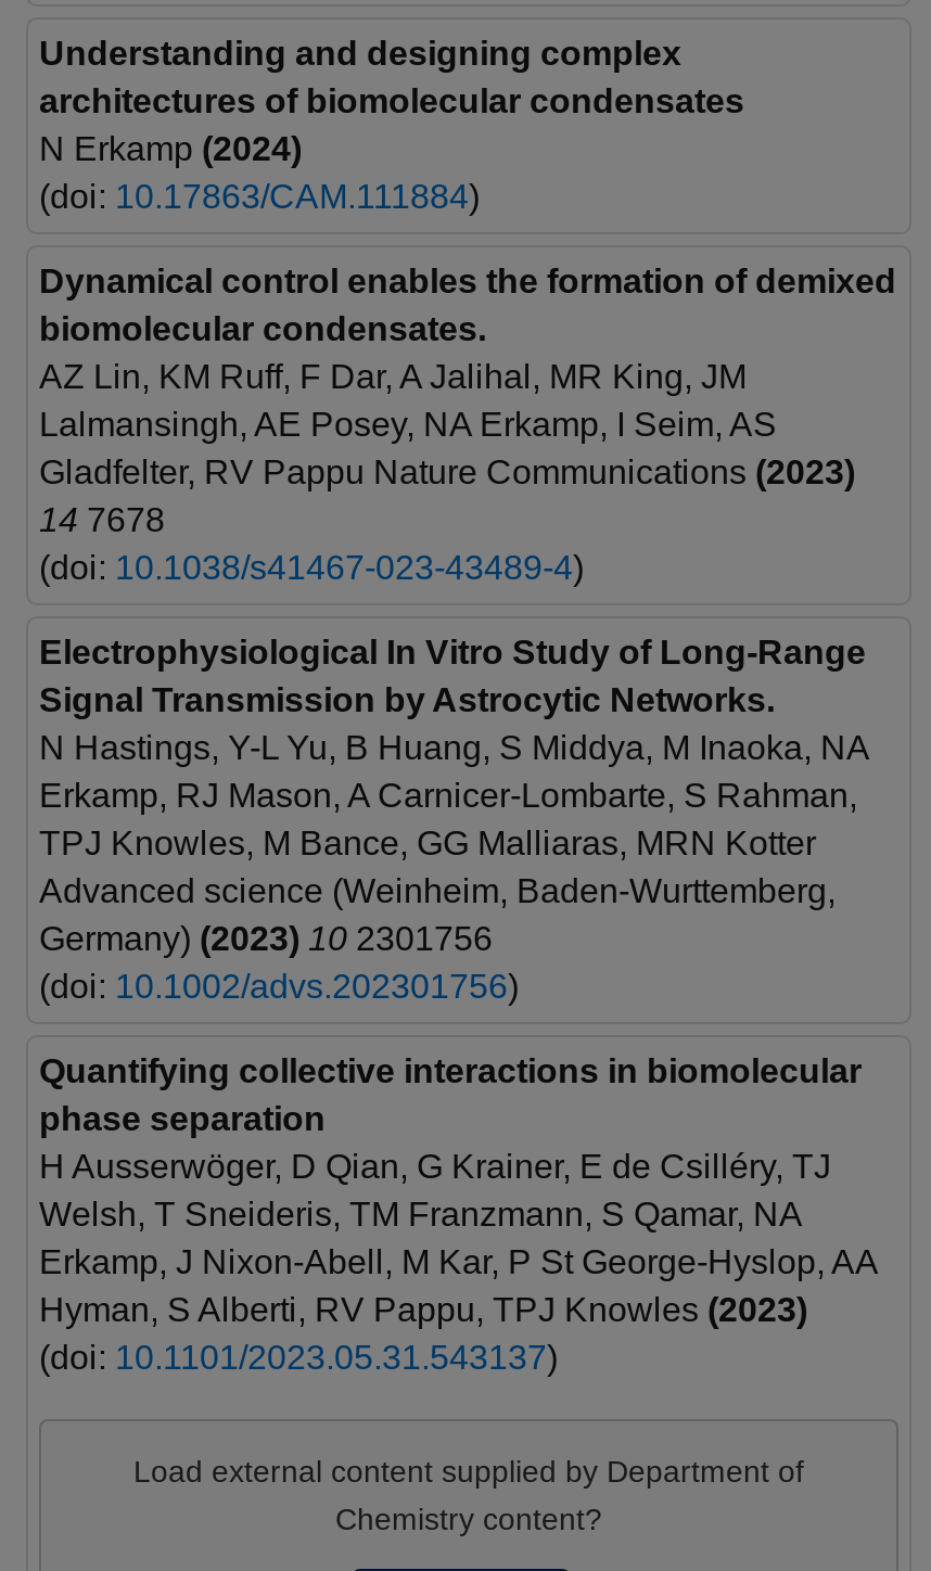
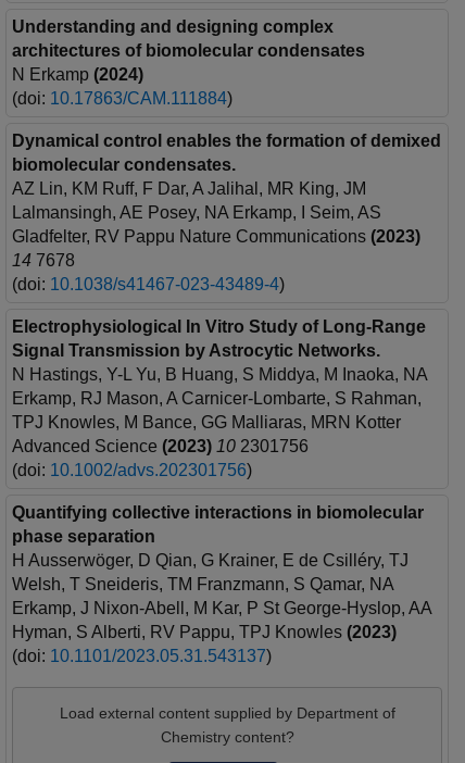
- Advanced science (Weinheim, Baden-Wurttemberg,
- Germany) (2023) 10 2301756
+ Advanced Science (2023) 10 2301756
